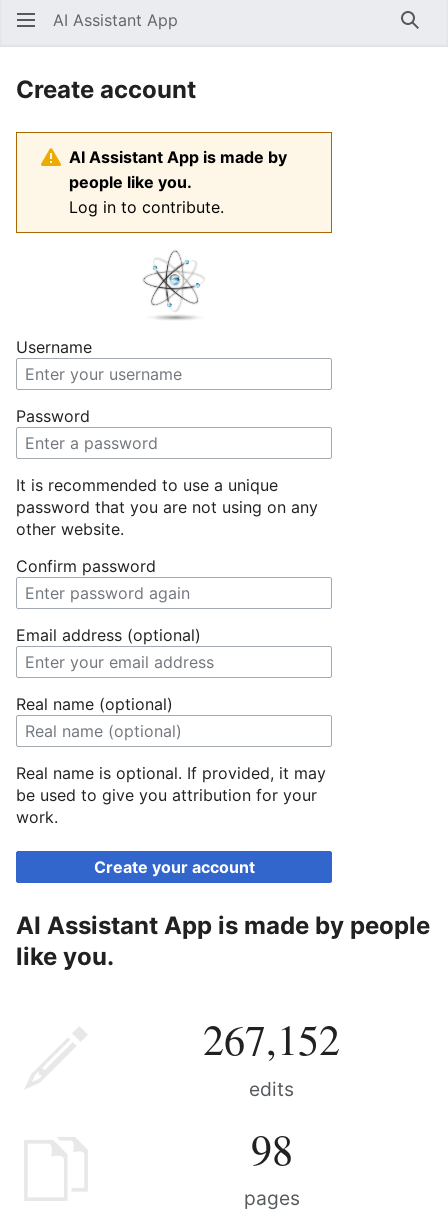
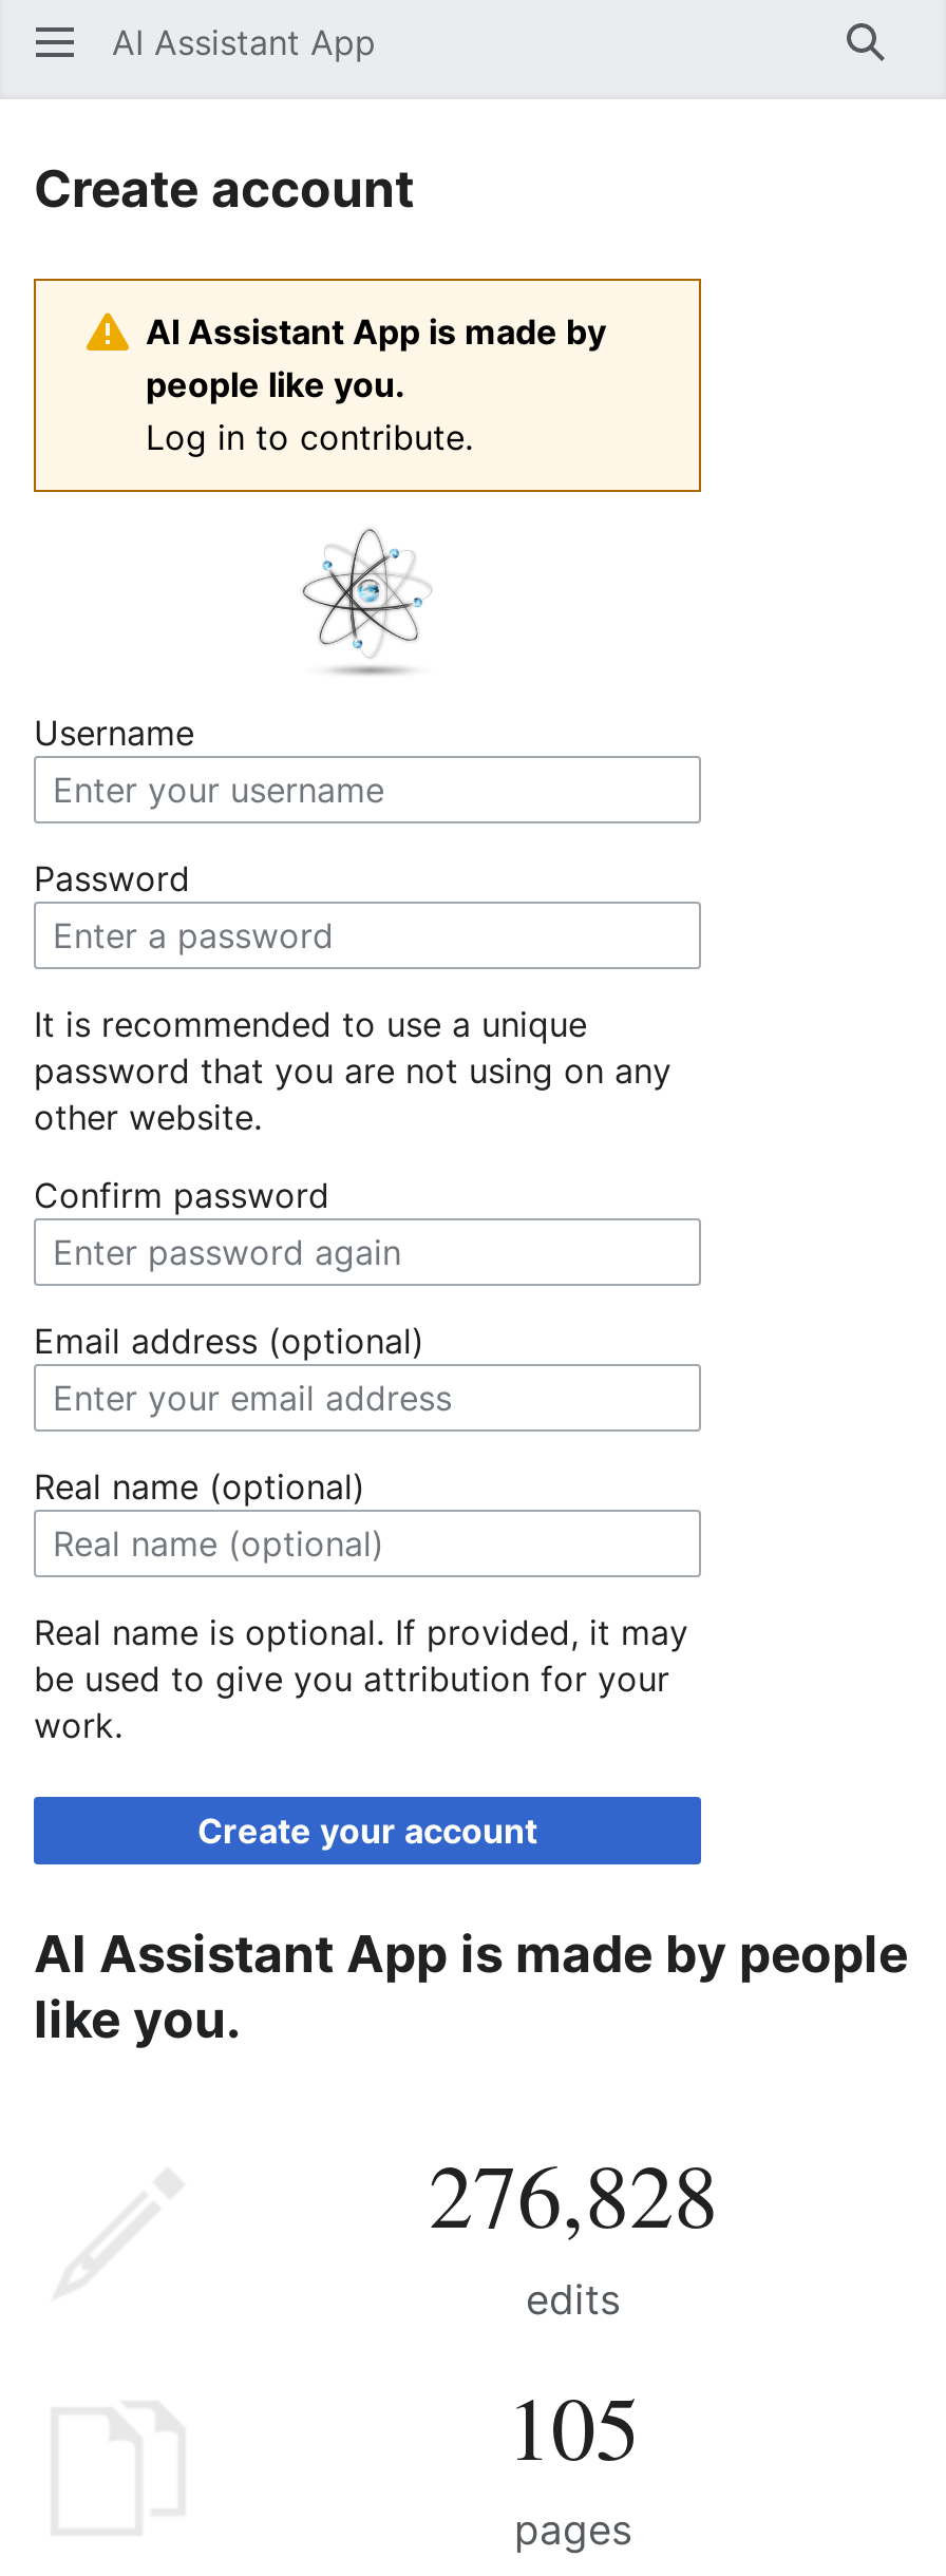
- 267,152
+ 276,828

- 98
+ 105
